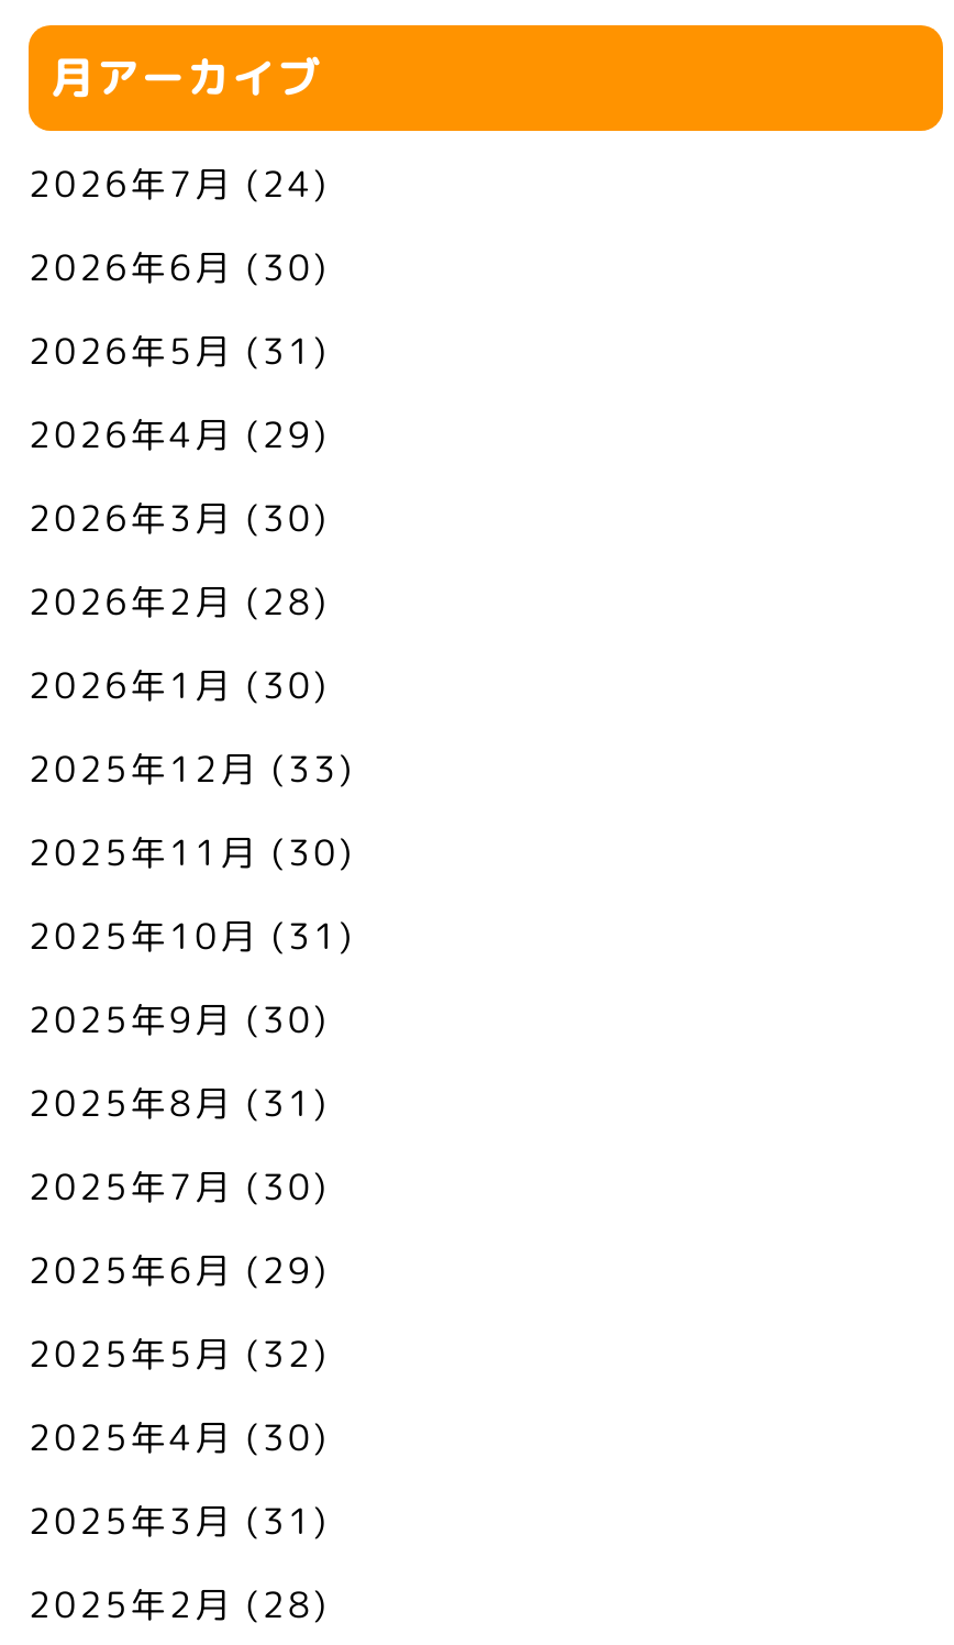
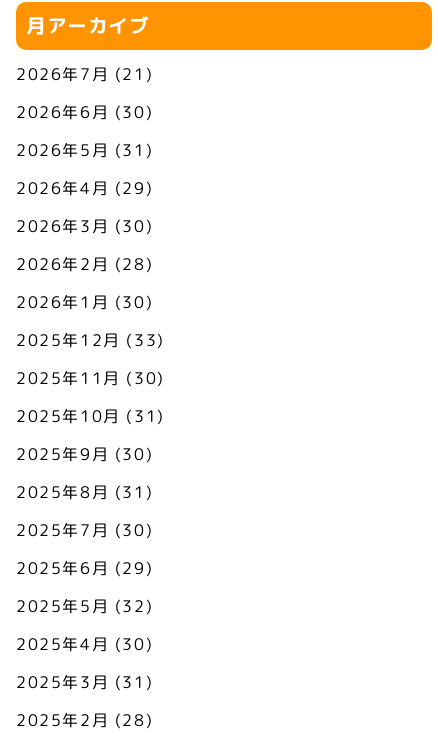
- 2026年7月(24)
+ 2026年7月(21)
